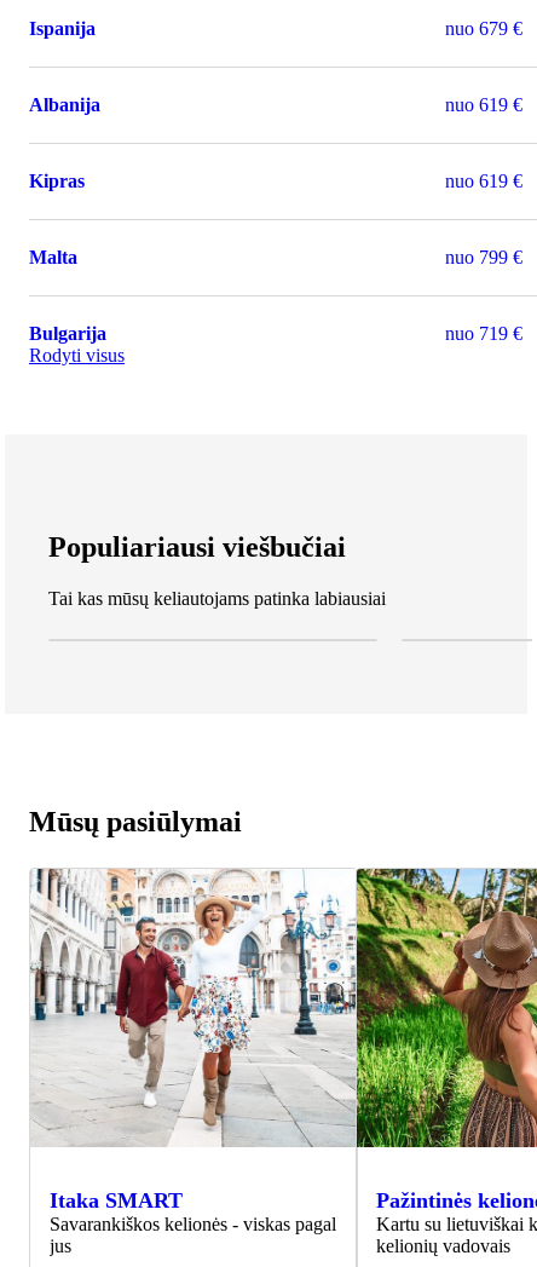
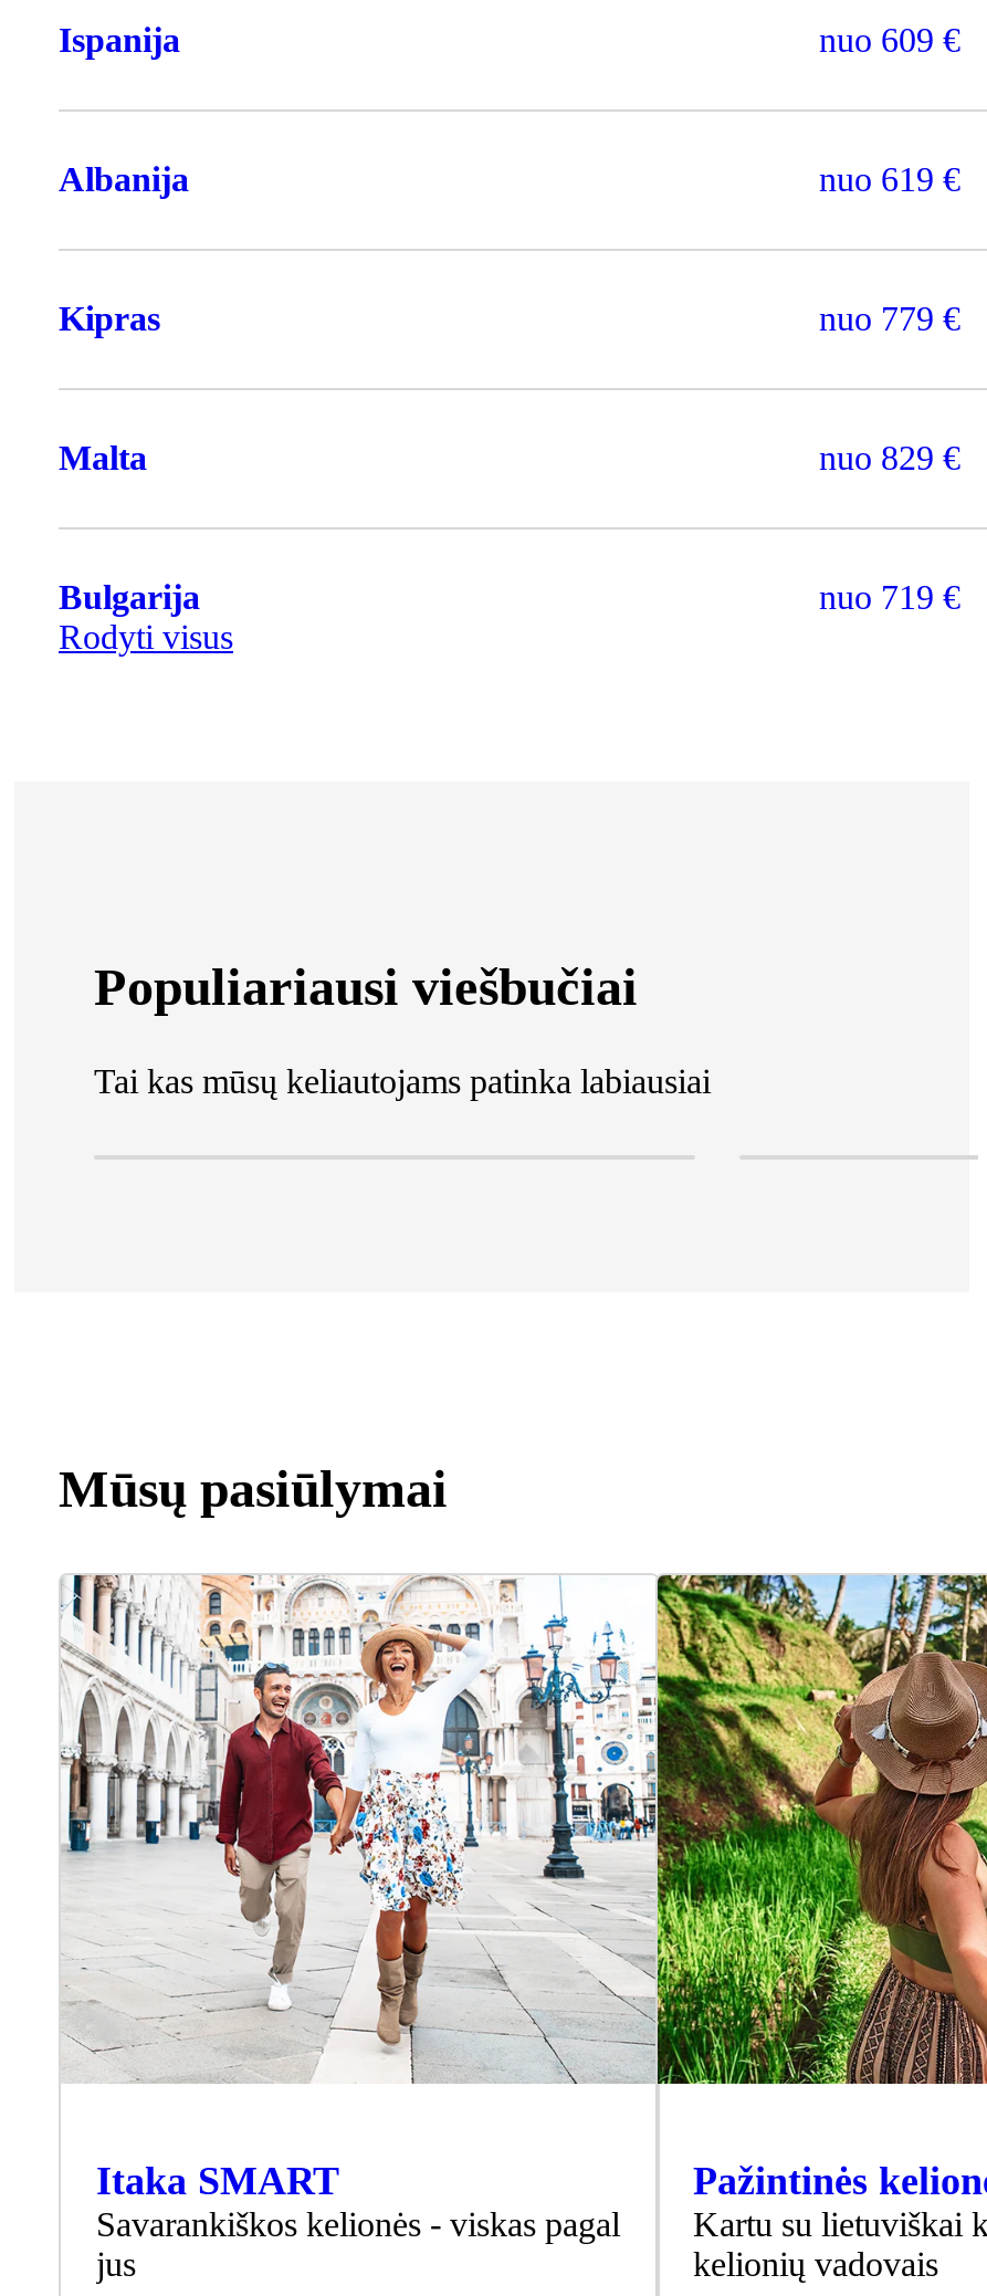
- nuo 679 €
+ nuo 609 €

- nuo 619 €
+ nuo 779 €

- nuo 799 €
+ nuo 829 €
